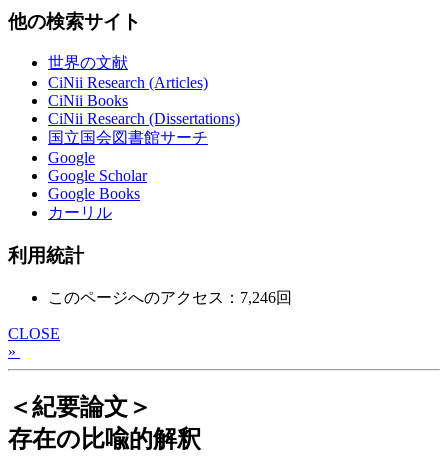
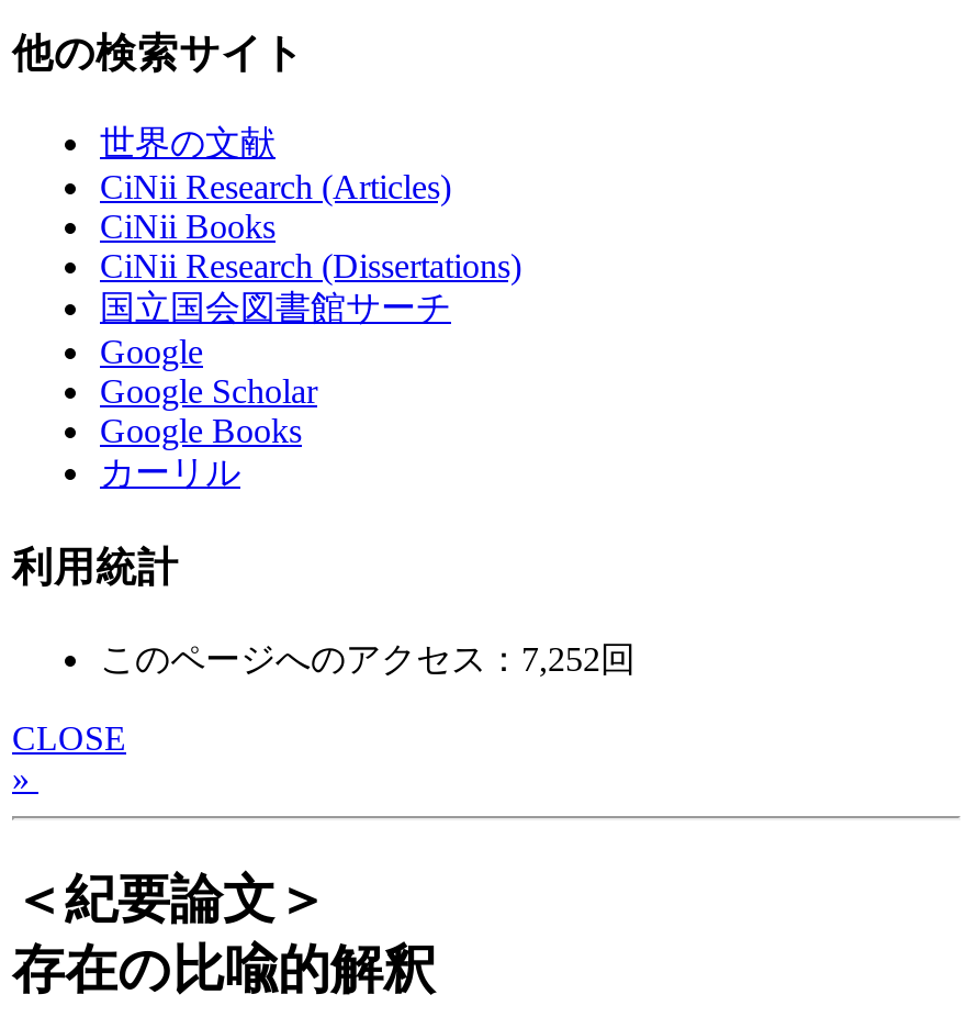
- このページへのアクセス：7,246回
+ このページへのアクセス：7,252回
